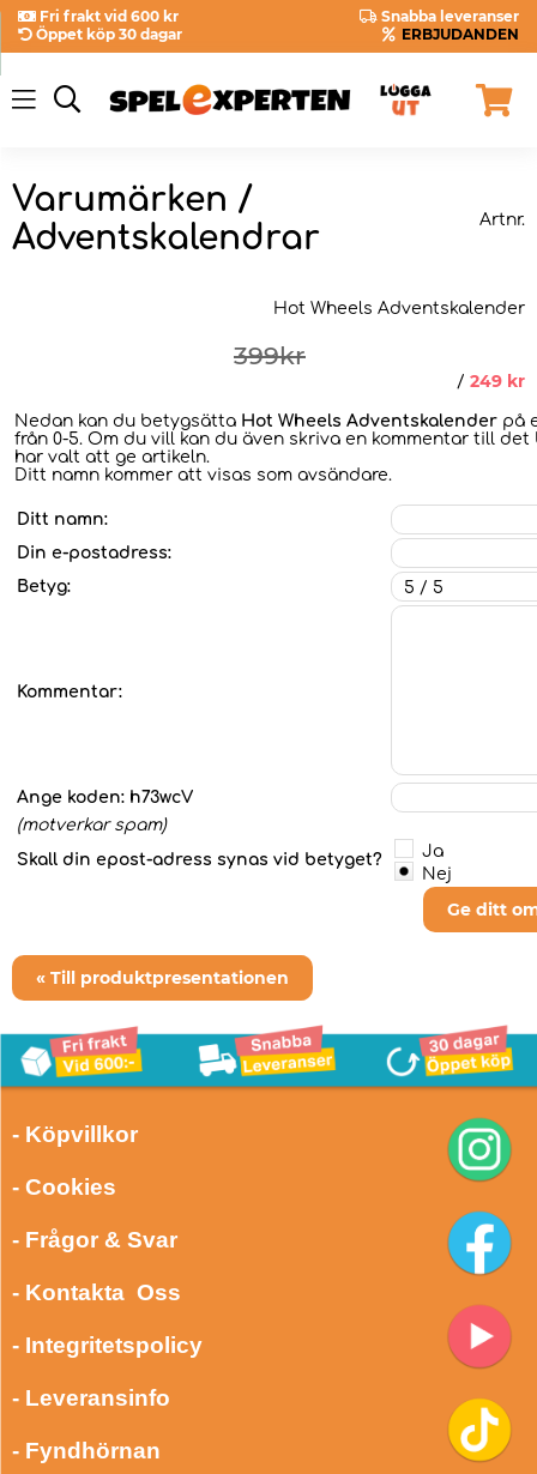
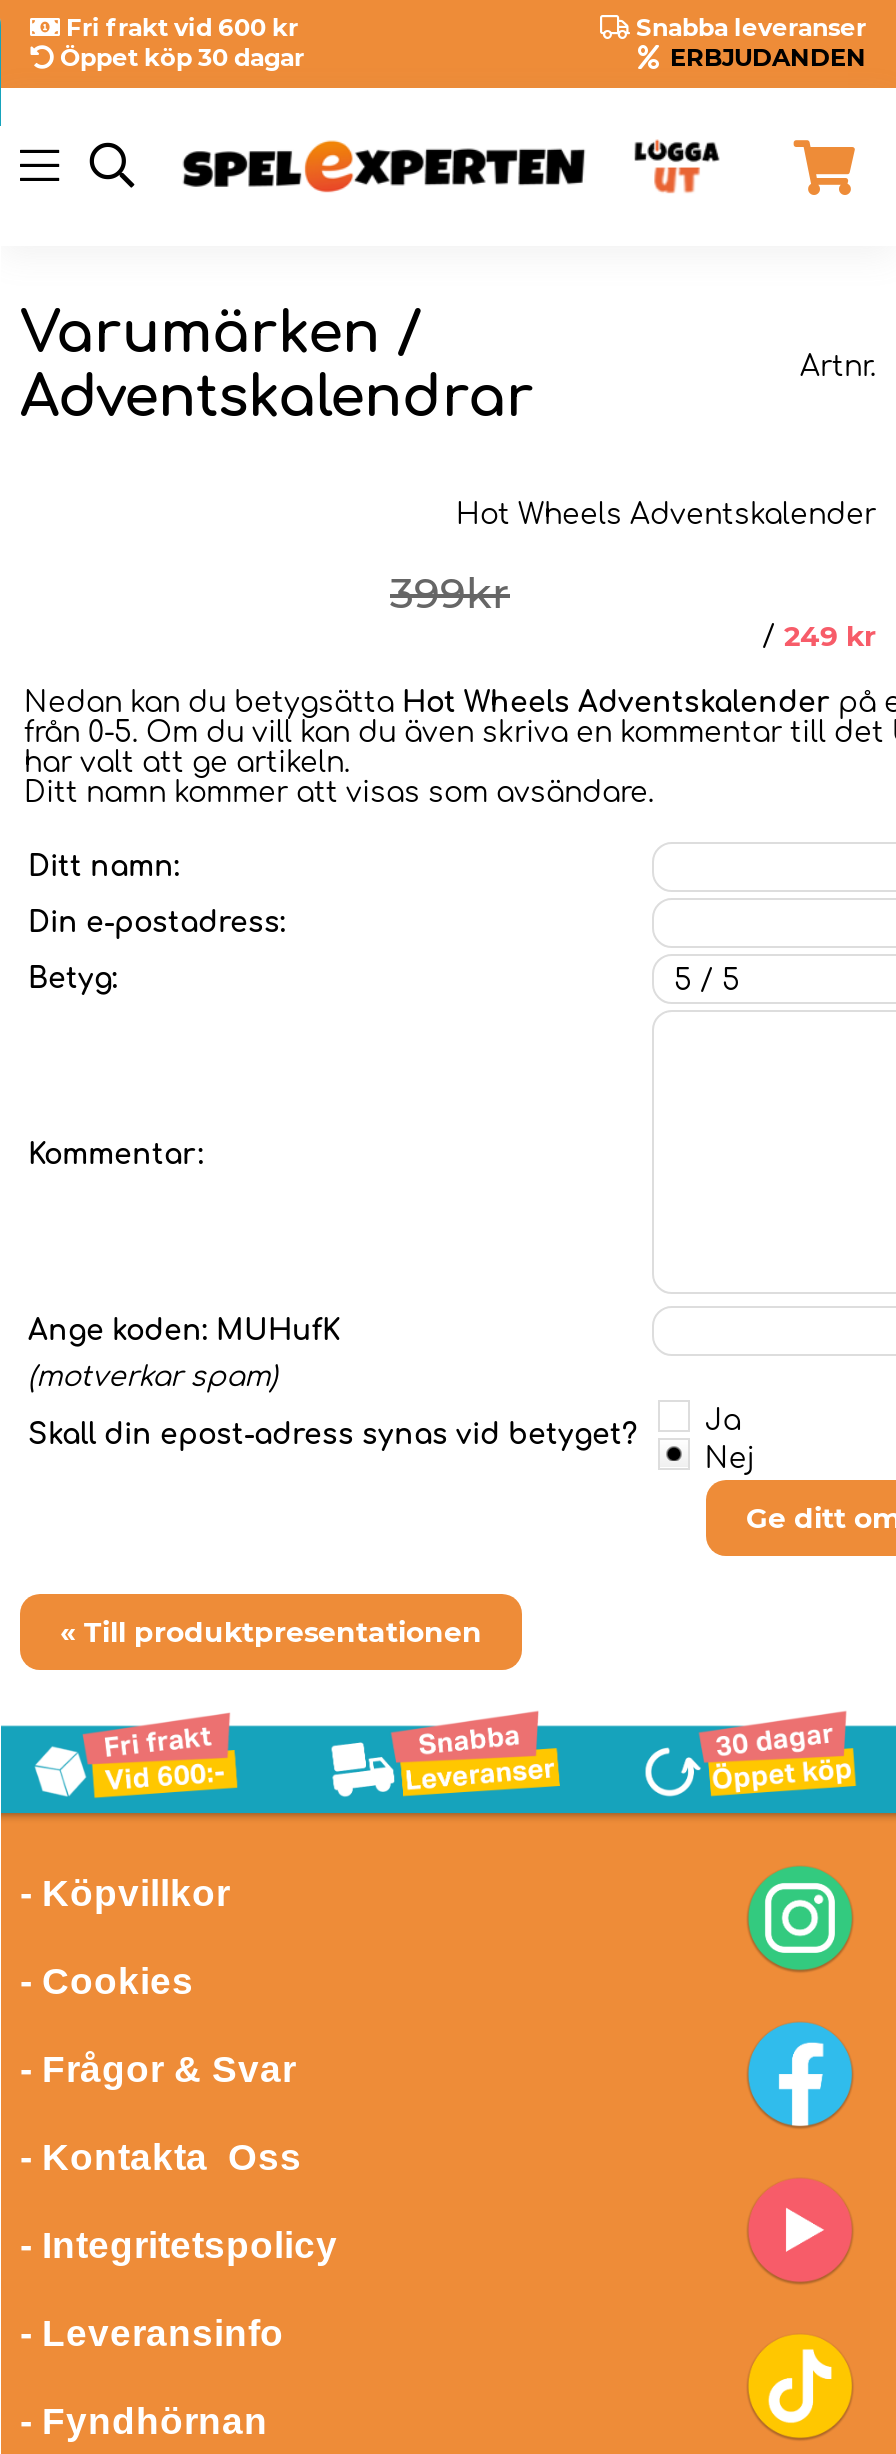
- Ange koden: h73wcV
+ Ange koden: MUHufK
